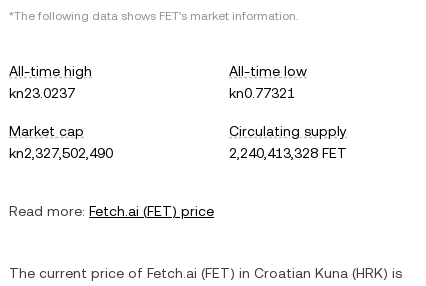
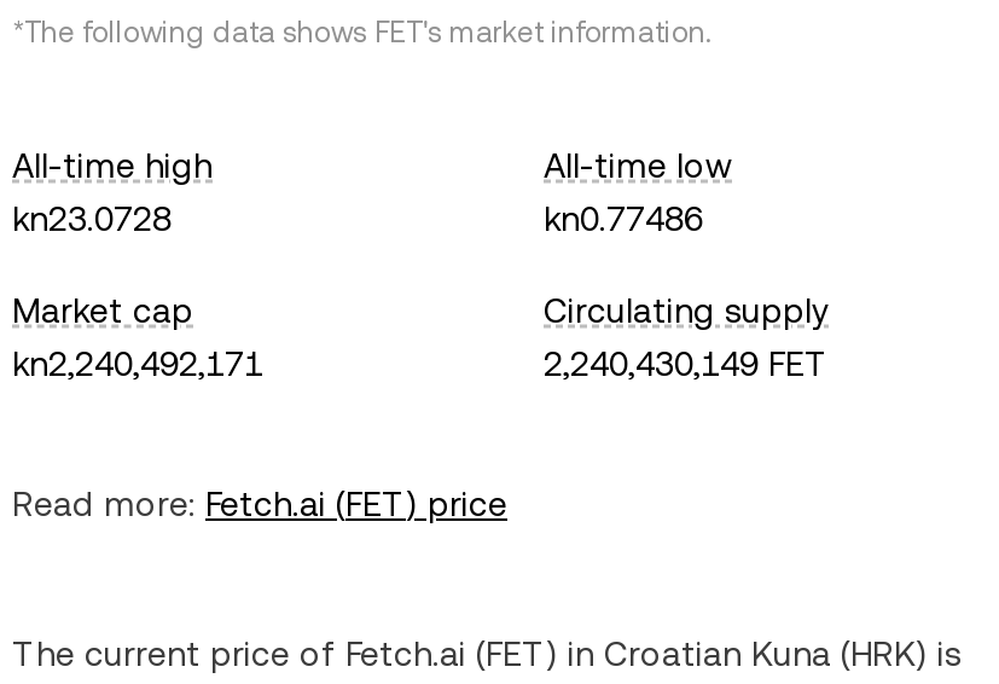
- kn23.0237
+ kn23.0728

- kn0.77321
+ kn0.77486

- kn2,327,502,490
+ kn2,240,492,171

- 2,240,413,328 FET
+ 2,240,430,149 FET
